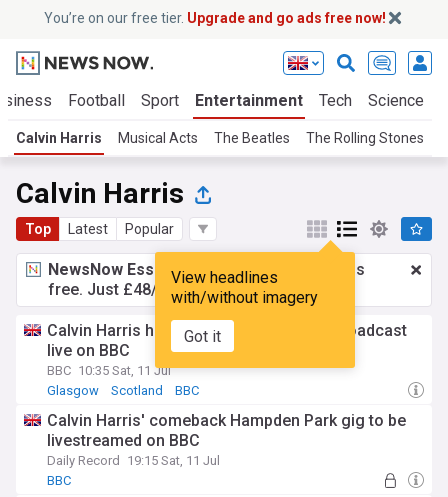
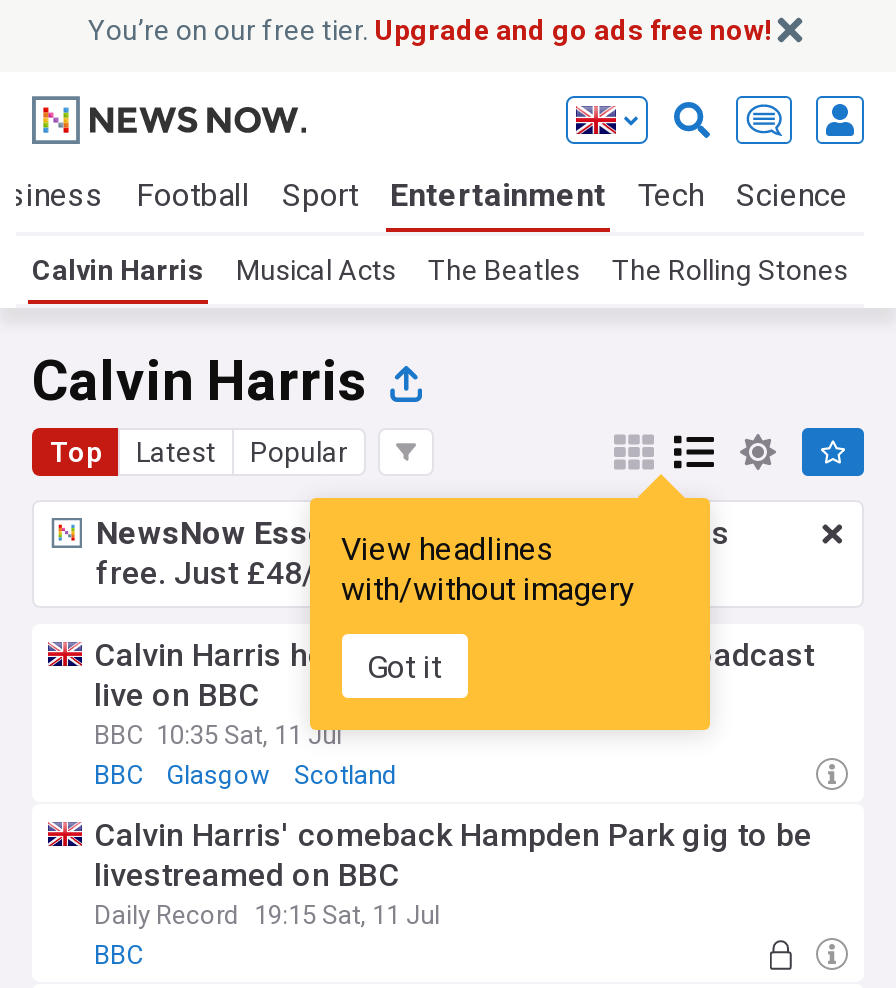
- BBC

+ BBC
